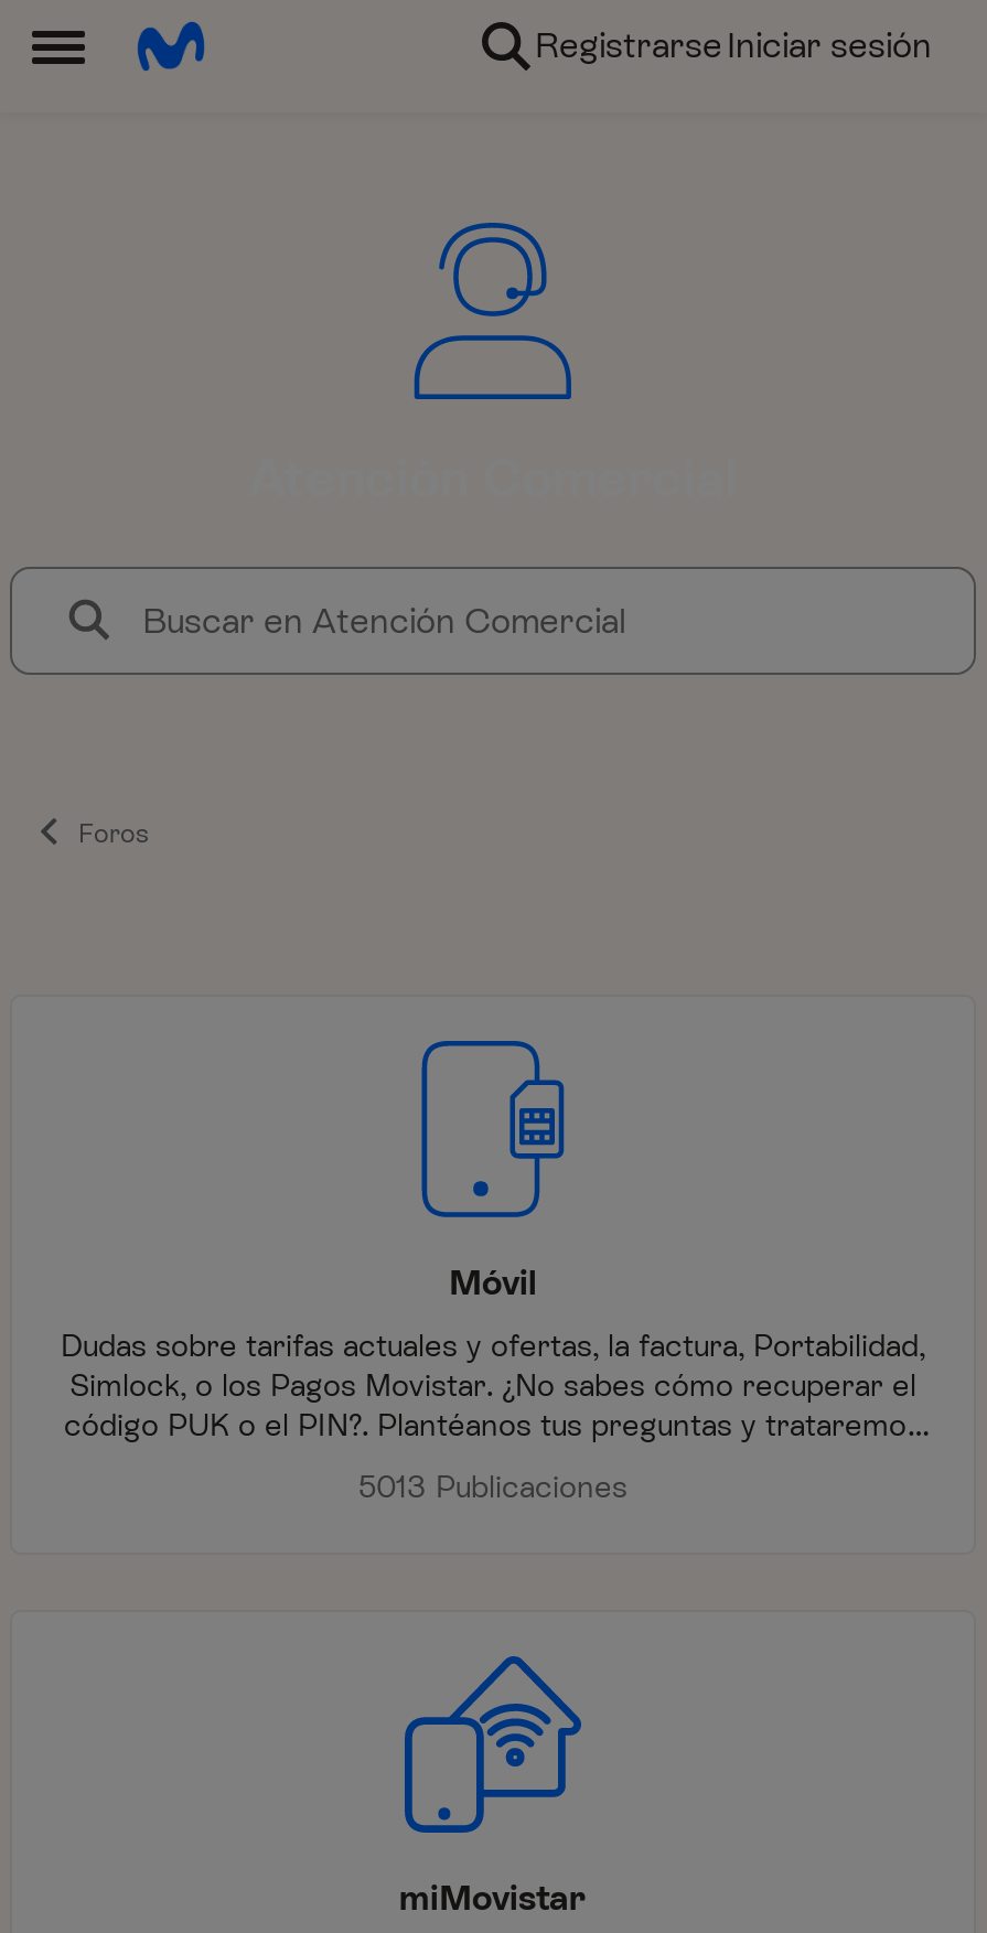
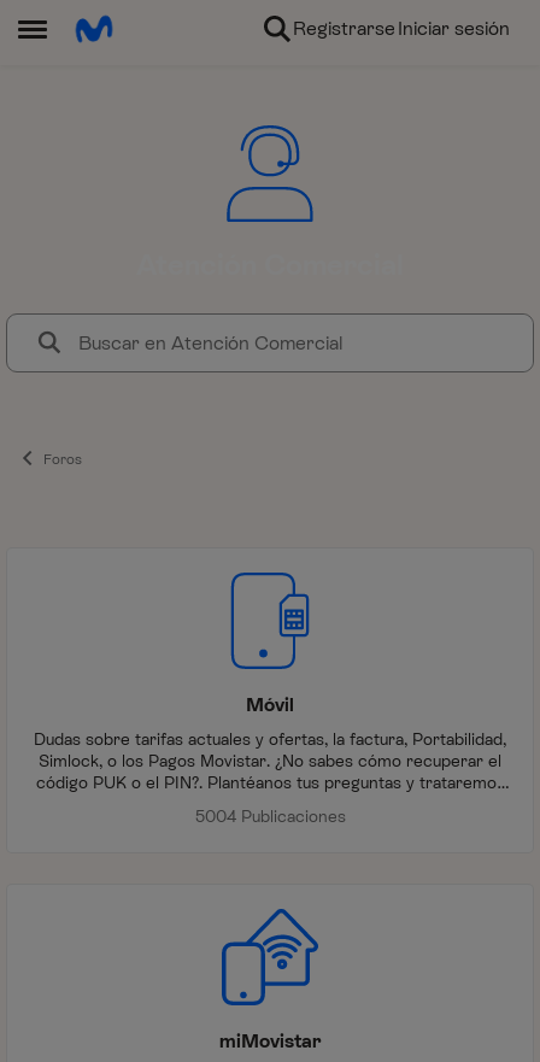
- 5013 Publicaciones
+ 5004 Publicaciones
